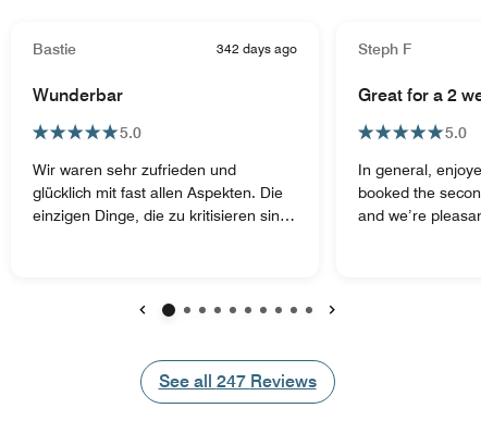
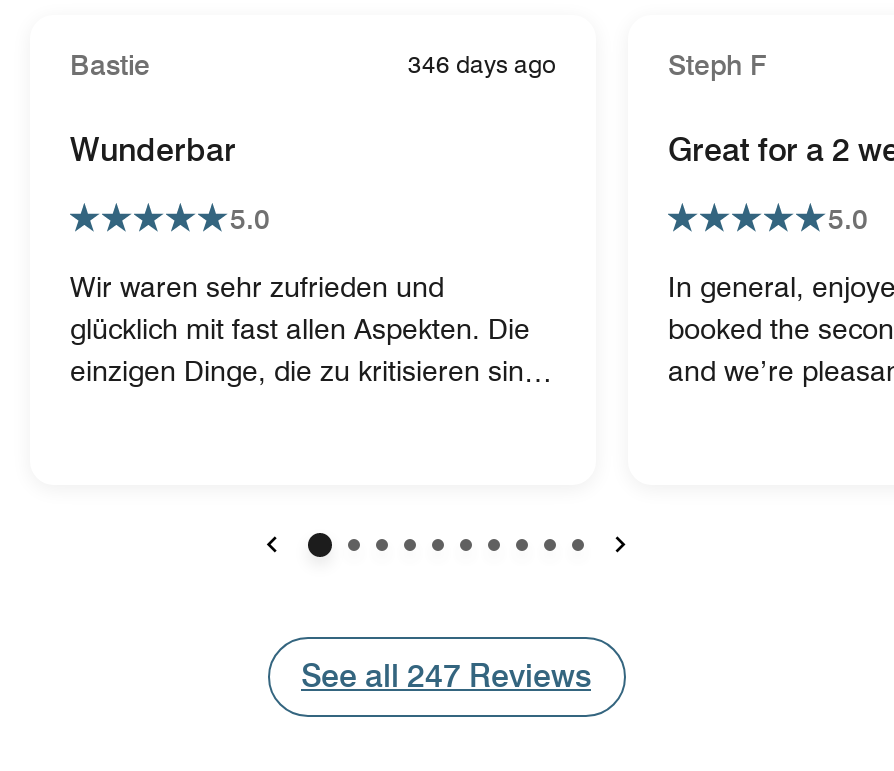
- 342 days ago
+ 346 days ago
